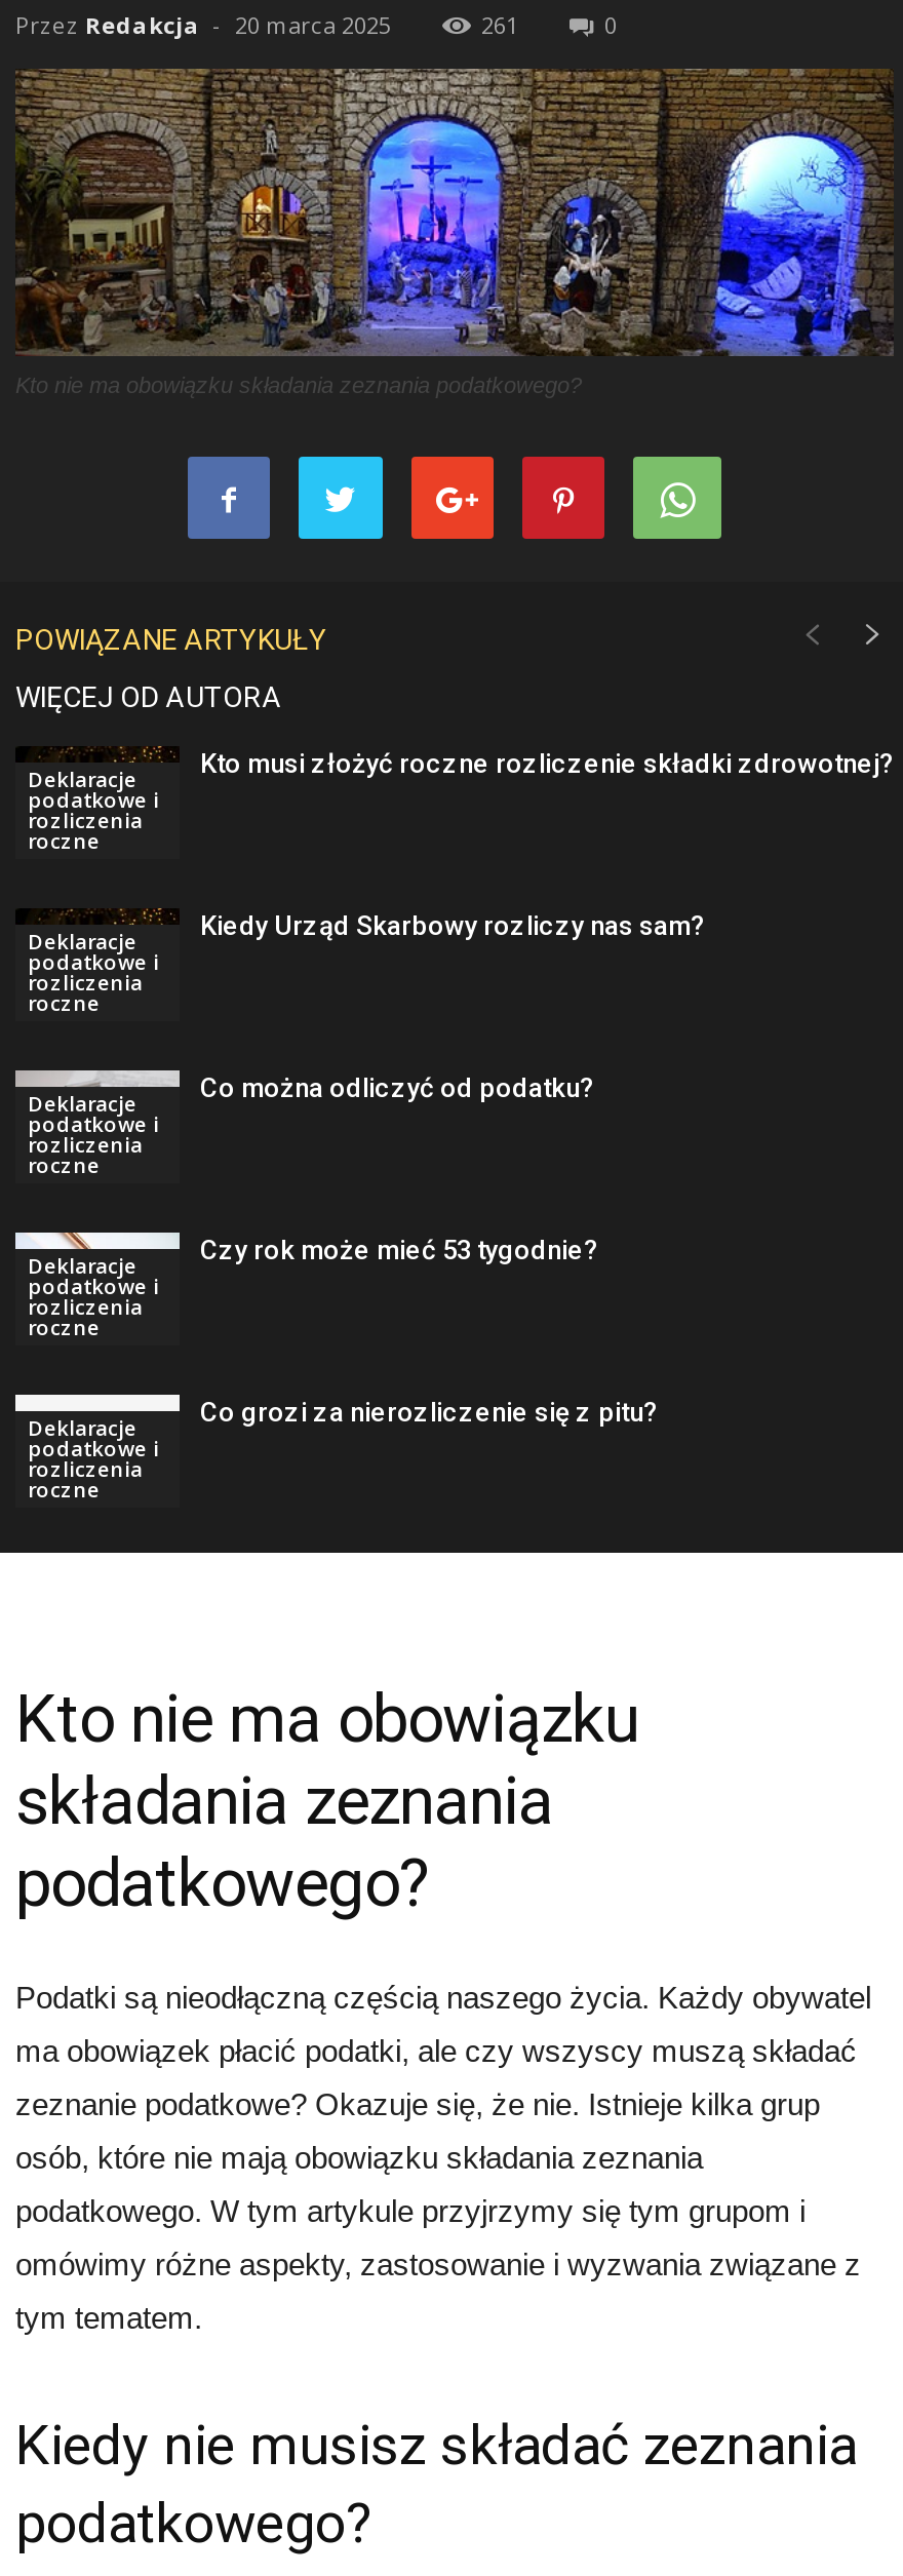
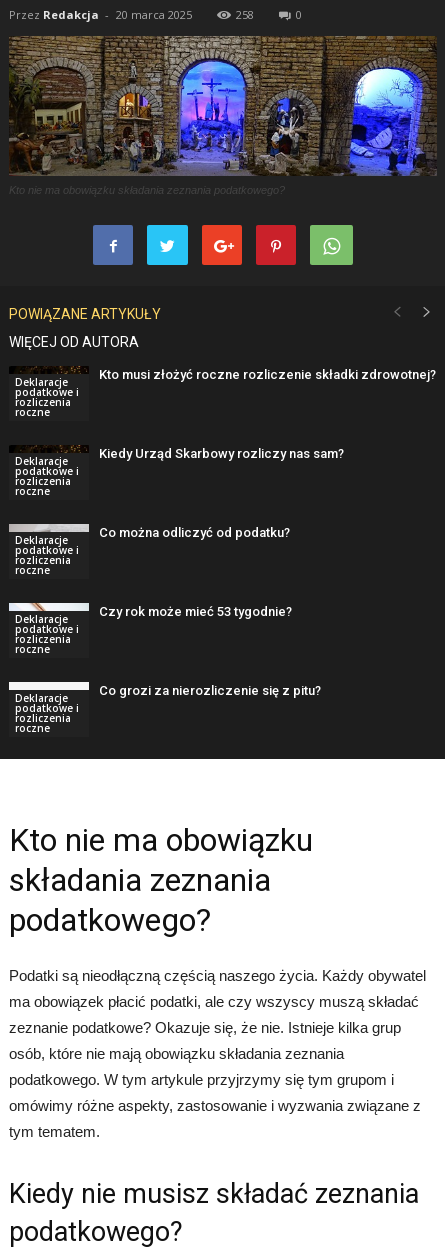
- 261
+ 258
